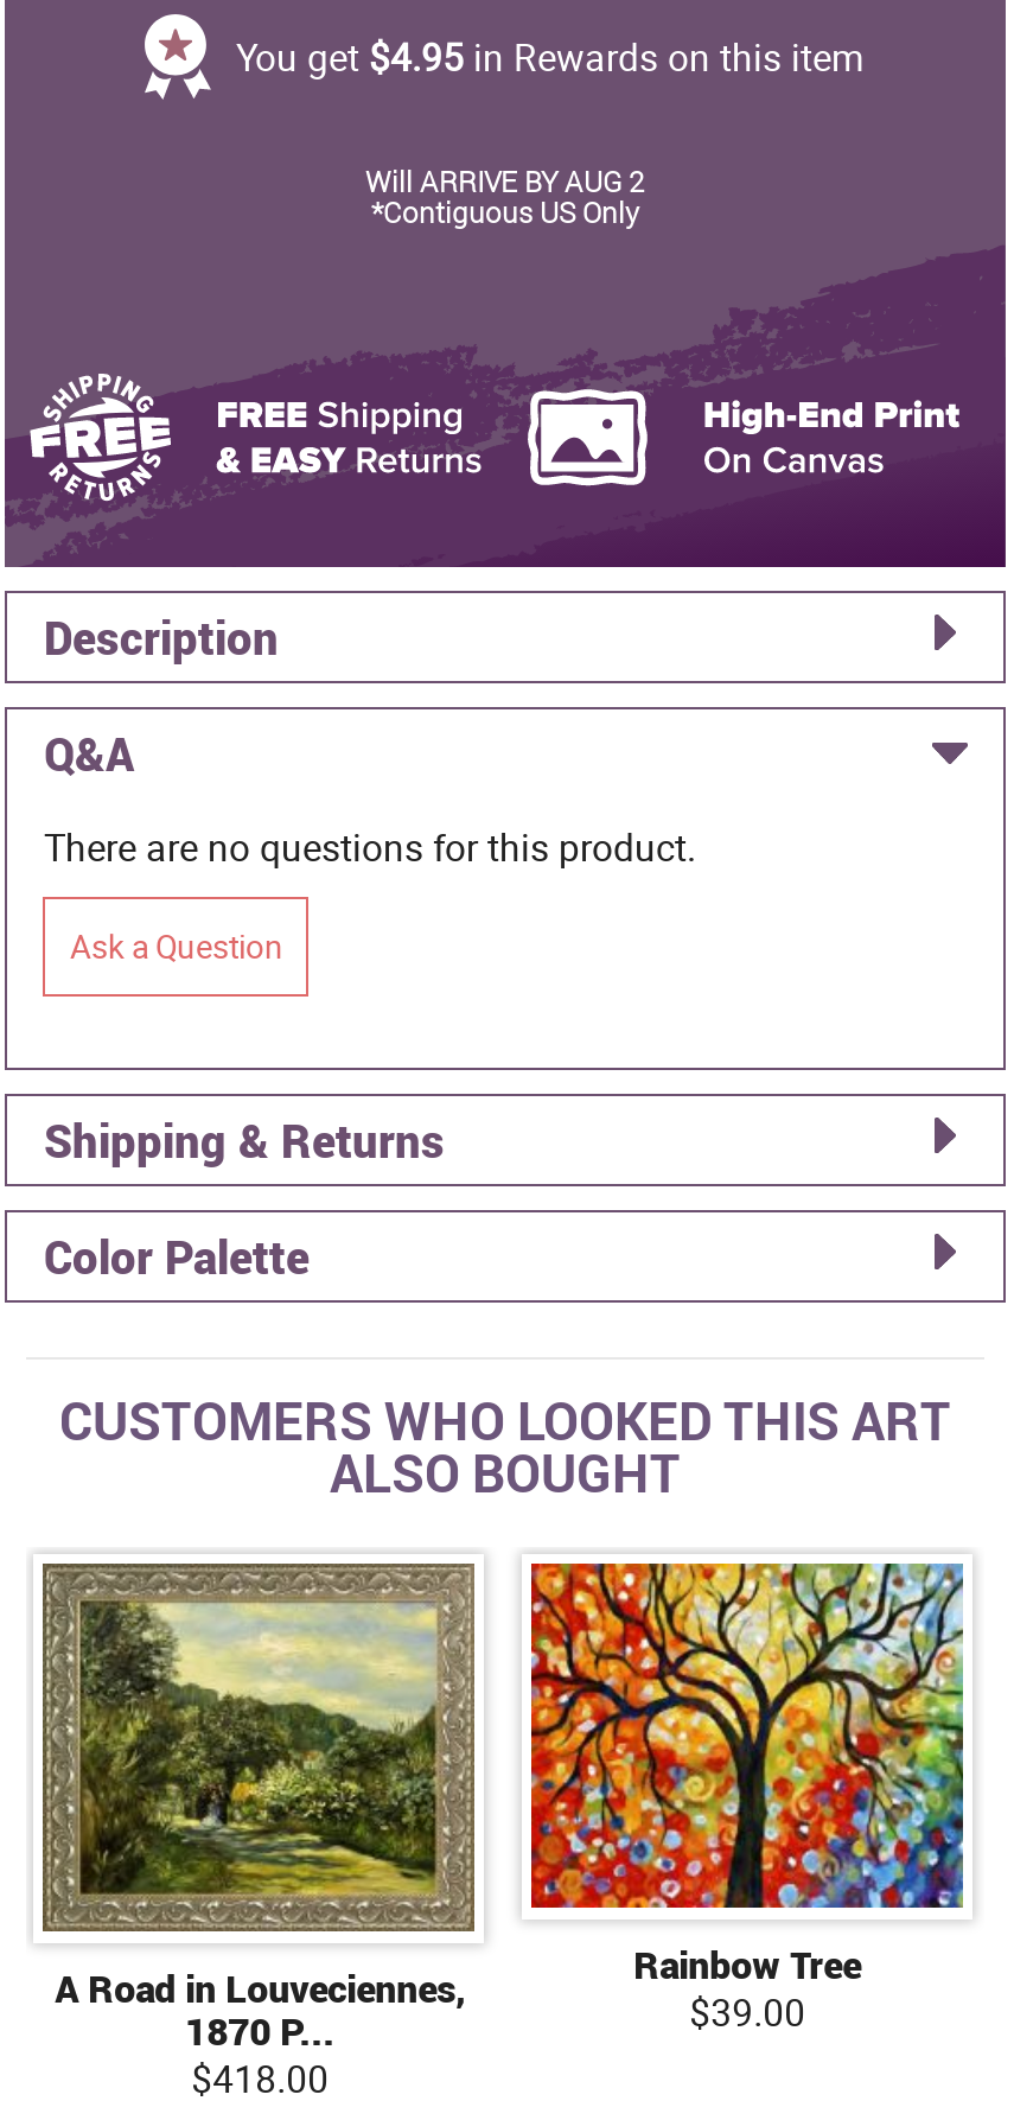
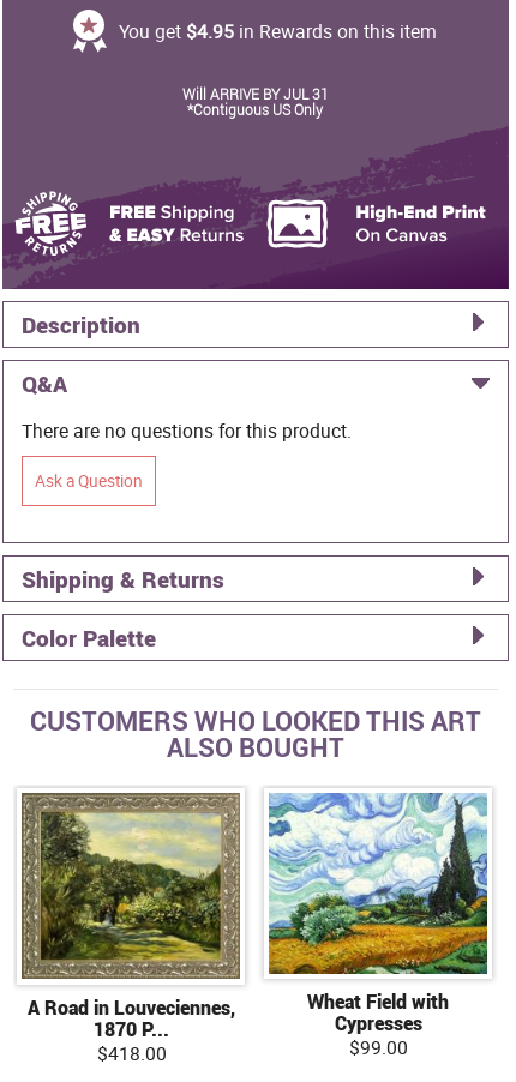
- Will ARRIVE BY AUG 2
+ Will ARRIVE BY JUL 31

- [image]
- Rainbow Tree
- $39.00
+ [image]
+ Wheat Field with
+ Cypresses
+ $99.00
